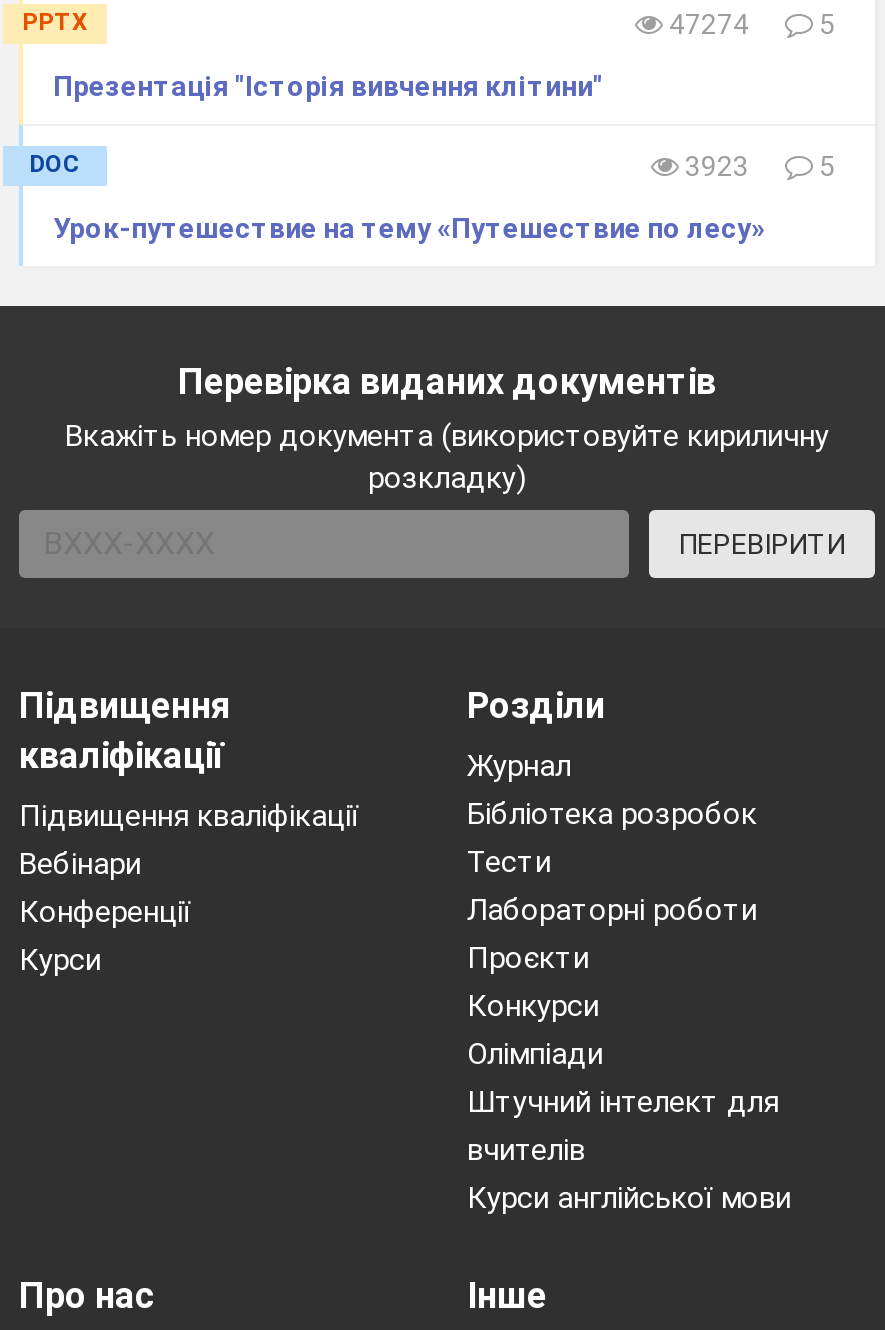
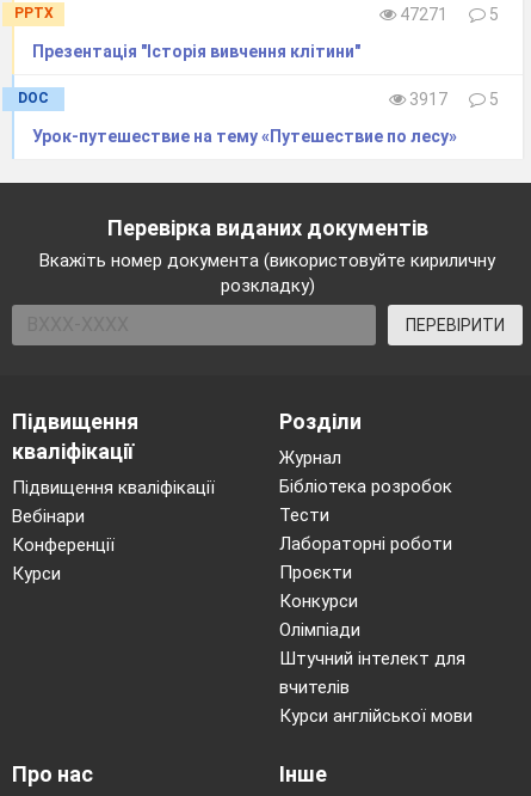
- 47274
+ 47271

- 3923 5
+ 3917 5
